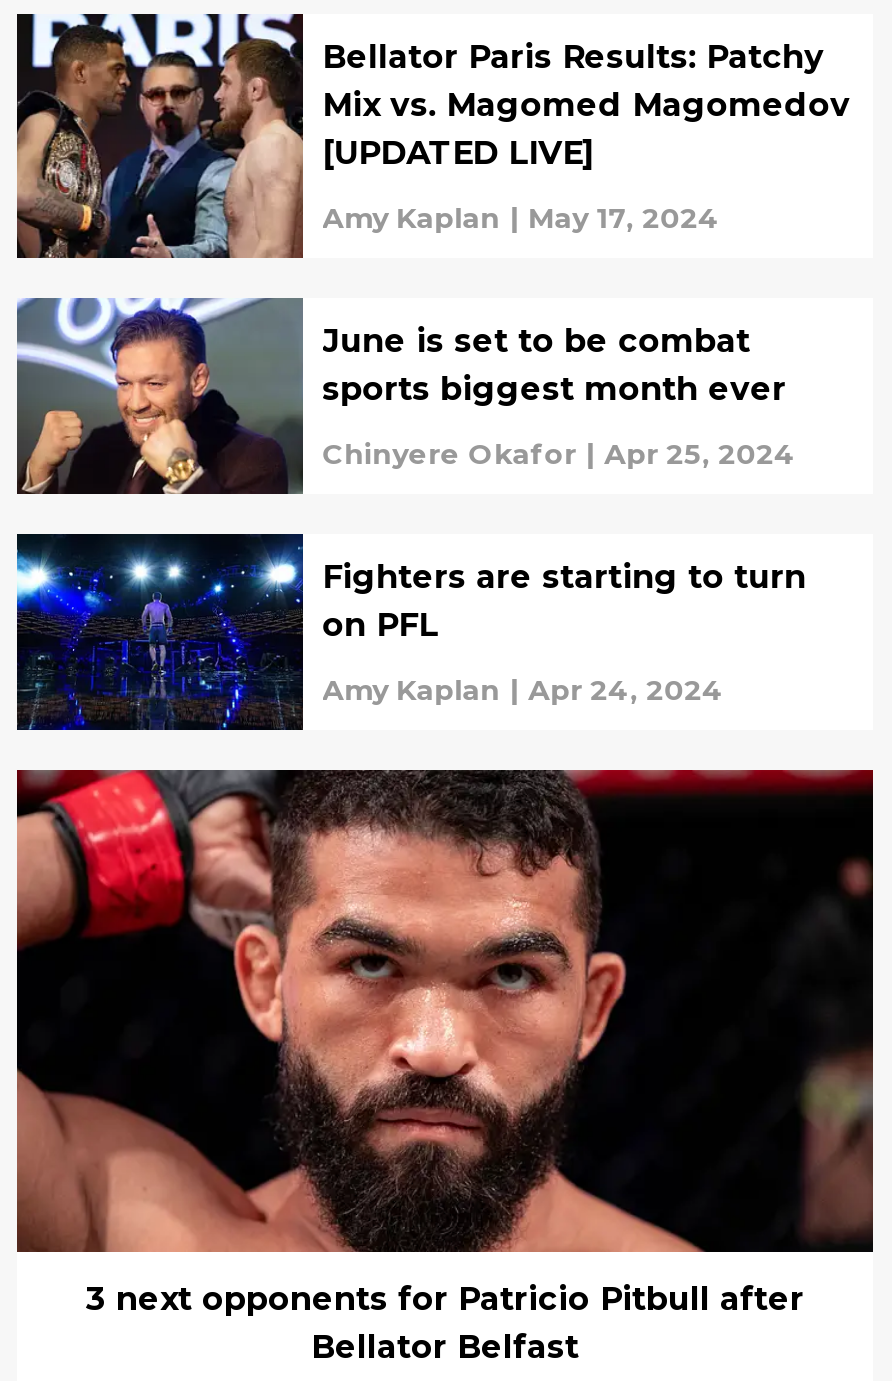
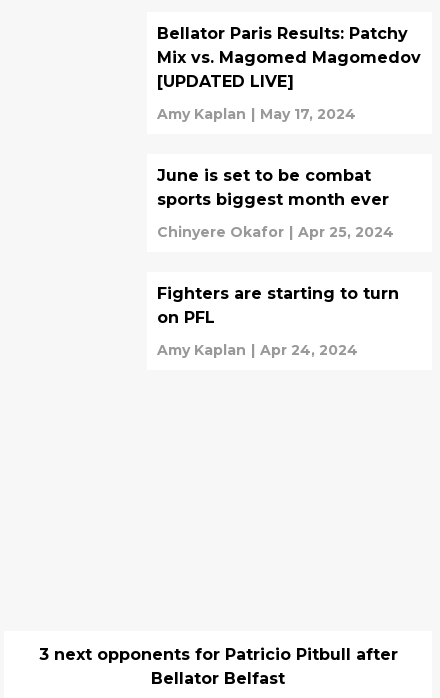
- [image]

- [image]

- [image]

- [image]
